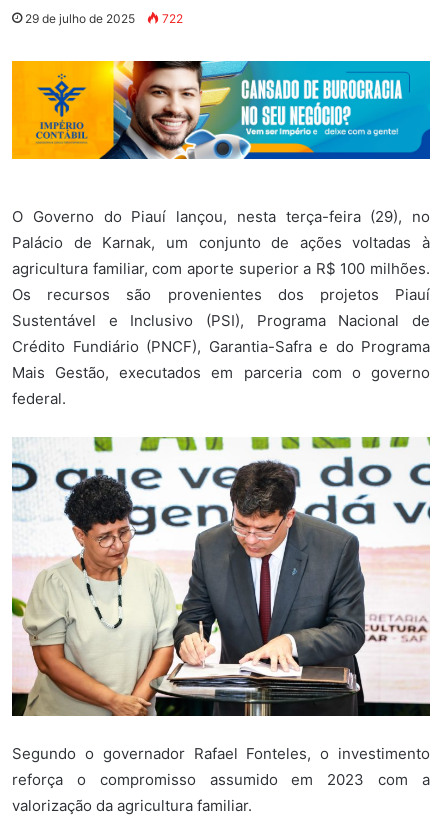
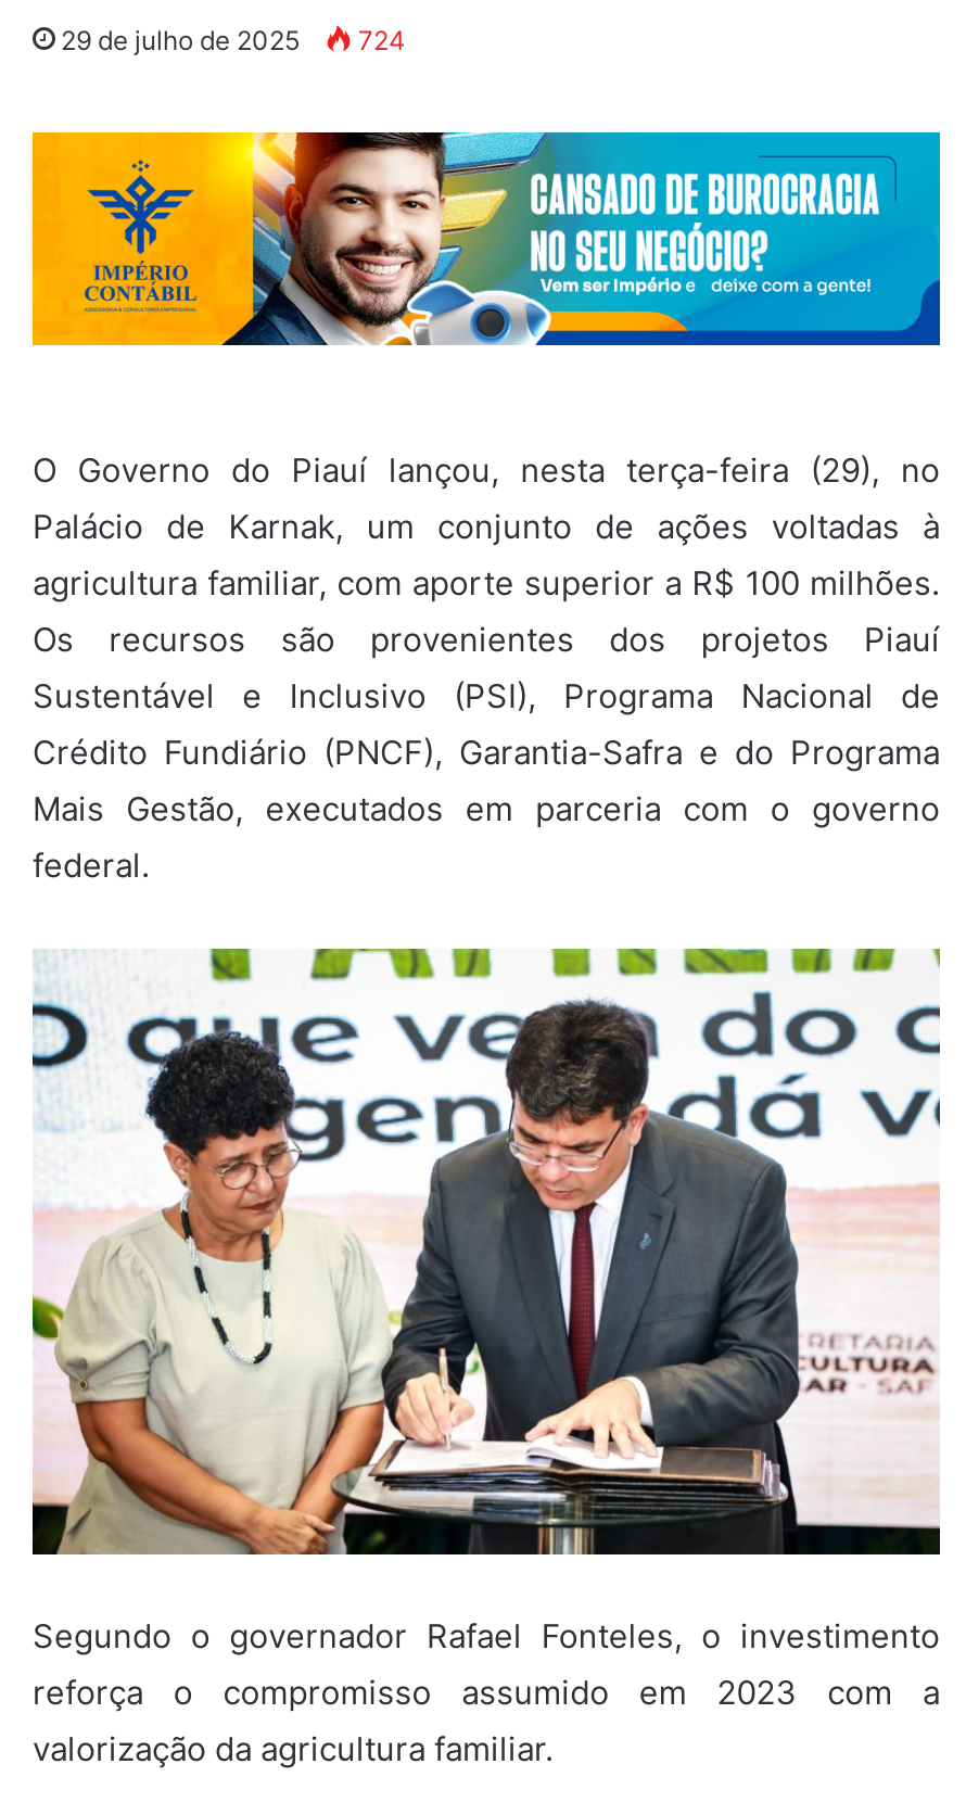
- 29 de julho de 2025 722
+ 29 de julho de 2025 724
